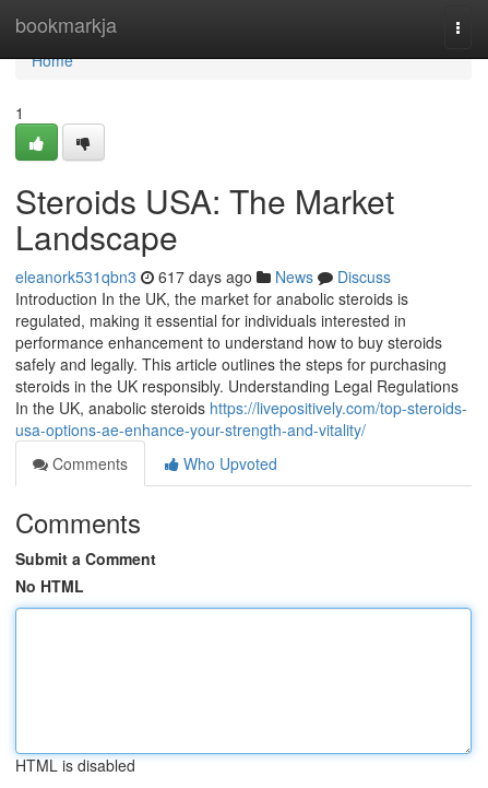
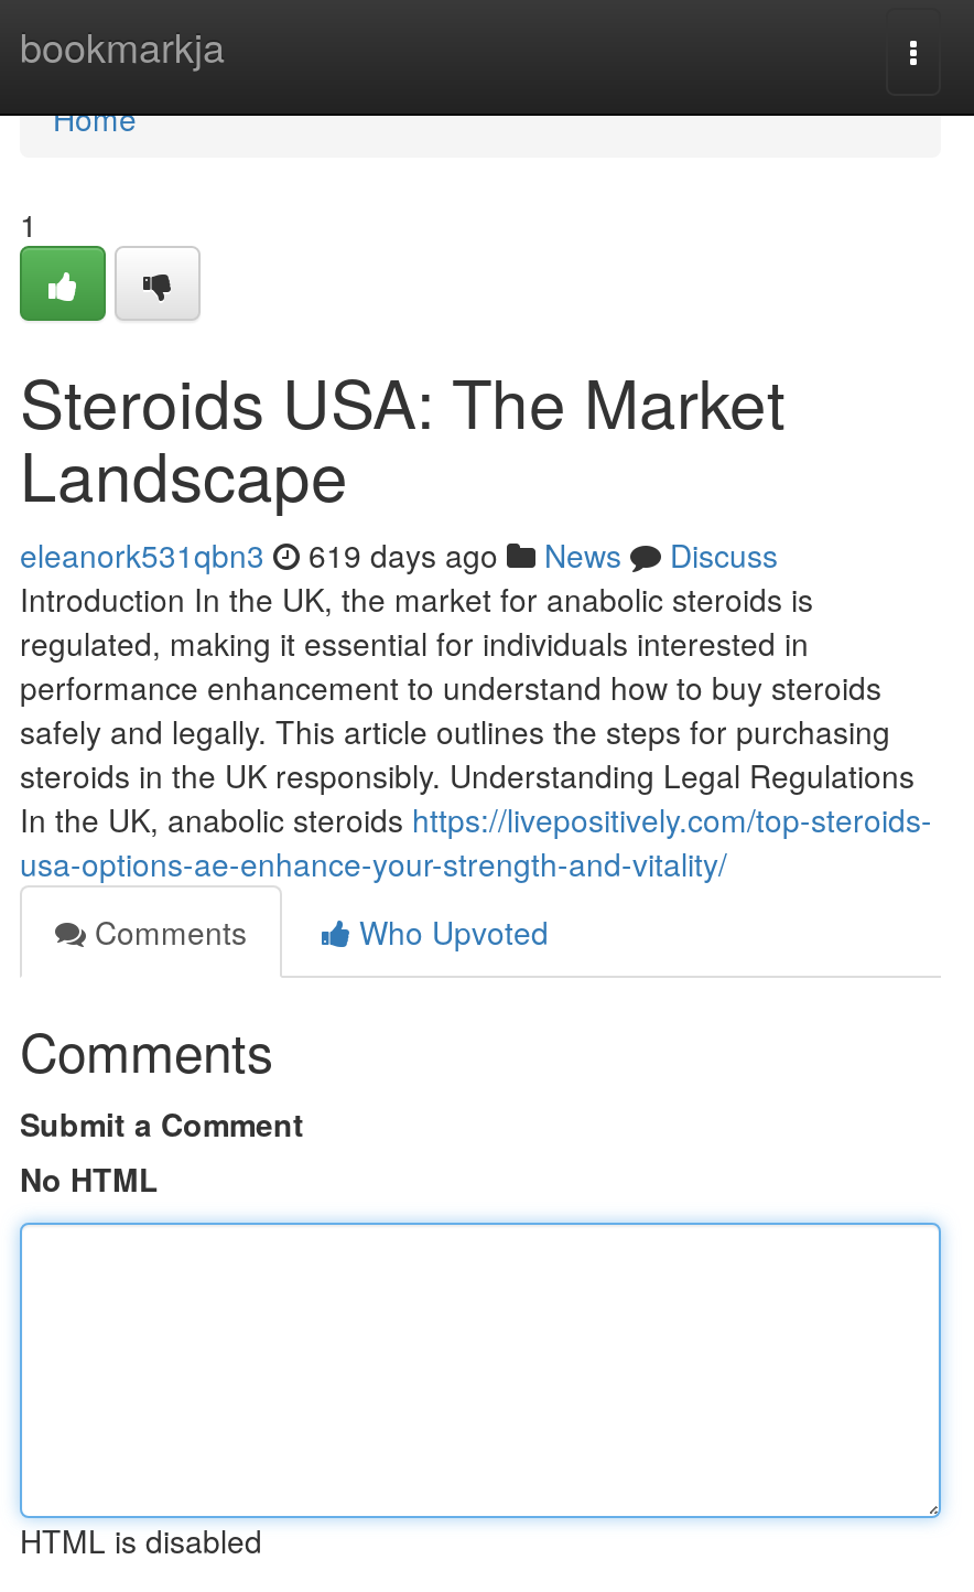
- eleanork531qbn3 617 days ago News Discuss
+ eleanork531qbn3 619 days ago News Discuss
